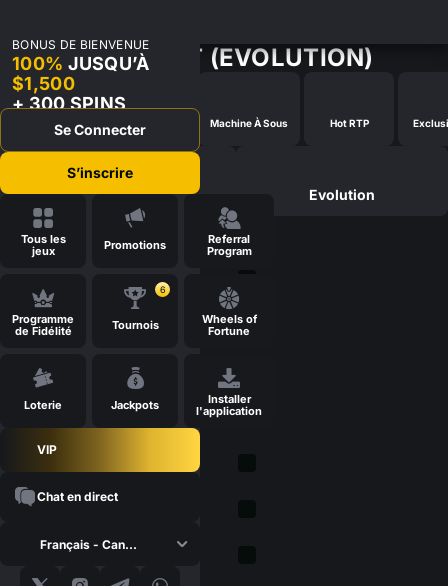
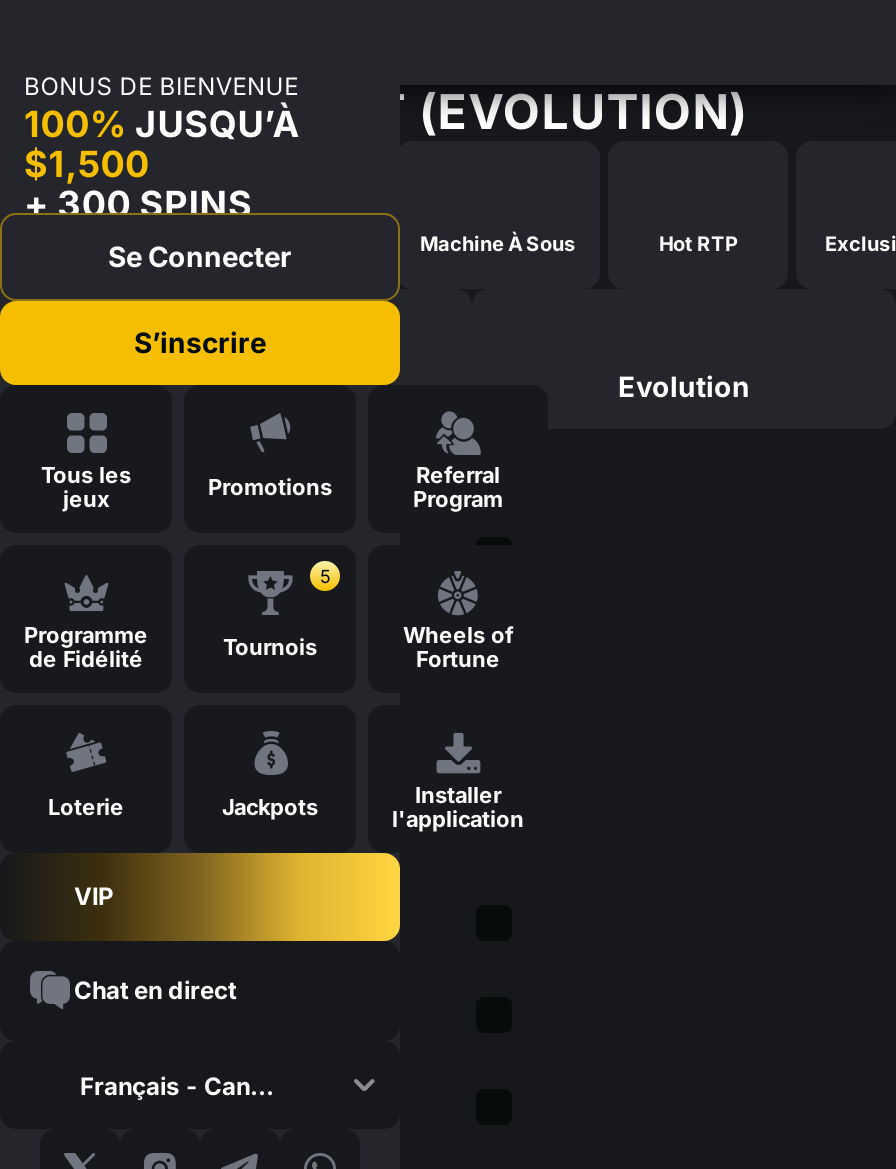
- 6
+ 5
